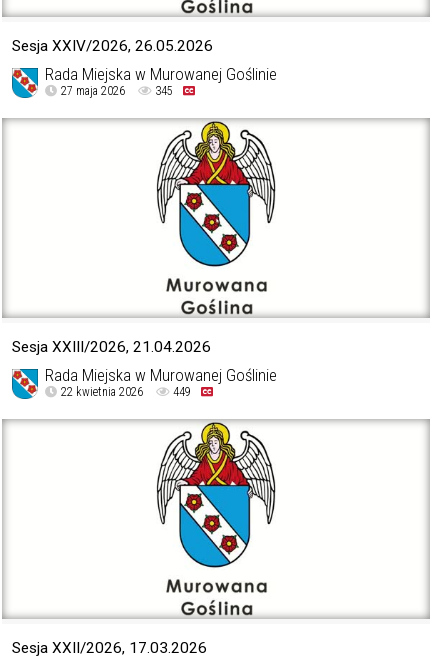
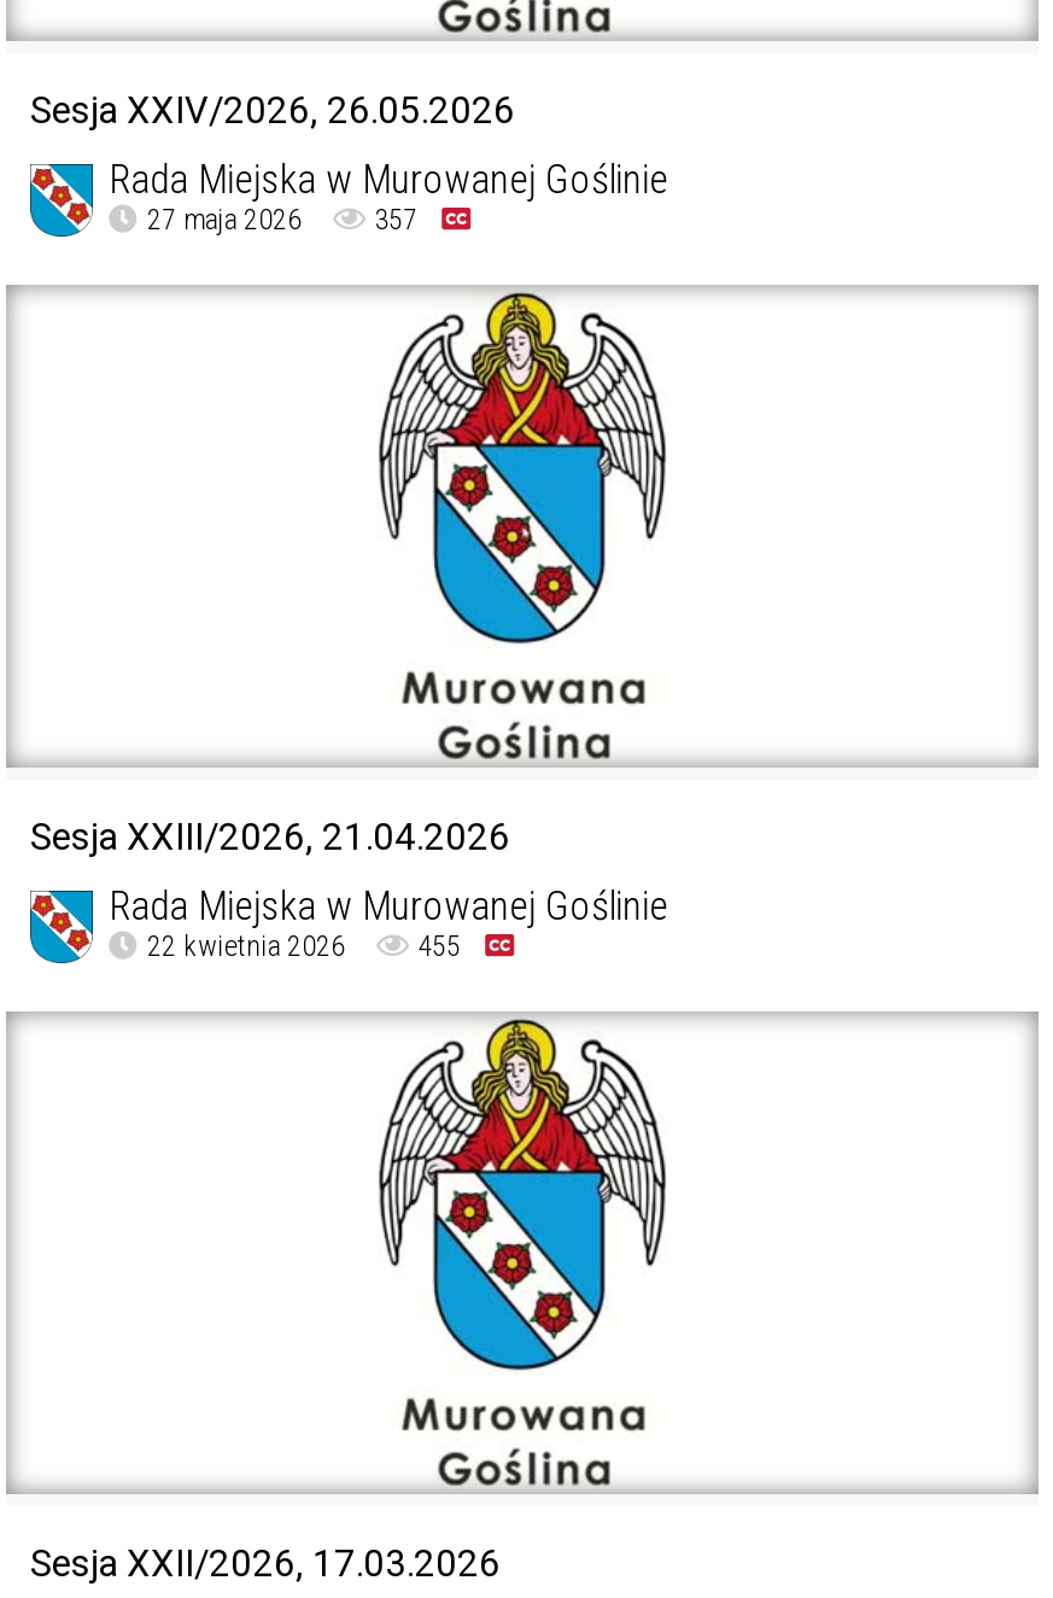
- 27 maja 2026 345
+ 27 maja 2026 357

- 22 kwietnia 2026 449
+ 22 kwietnia 2026 455
